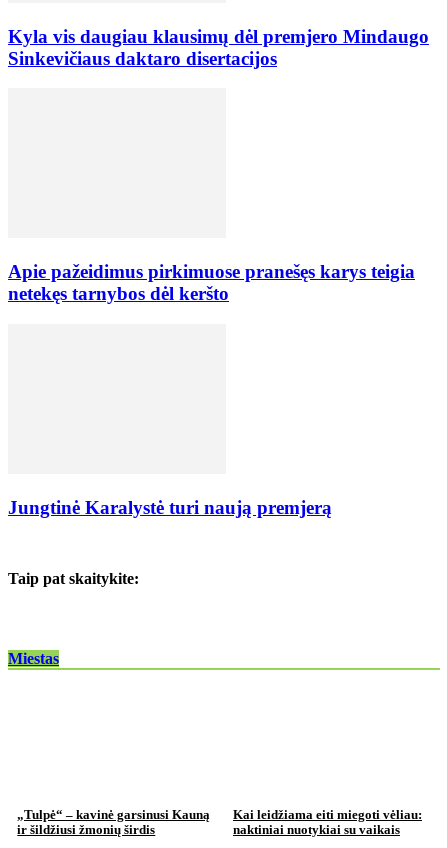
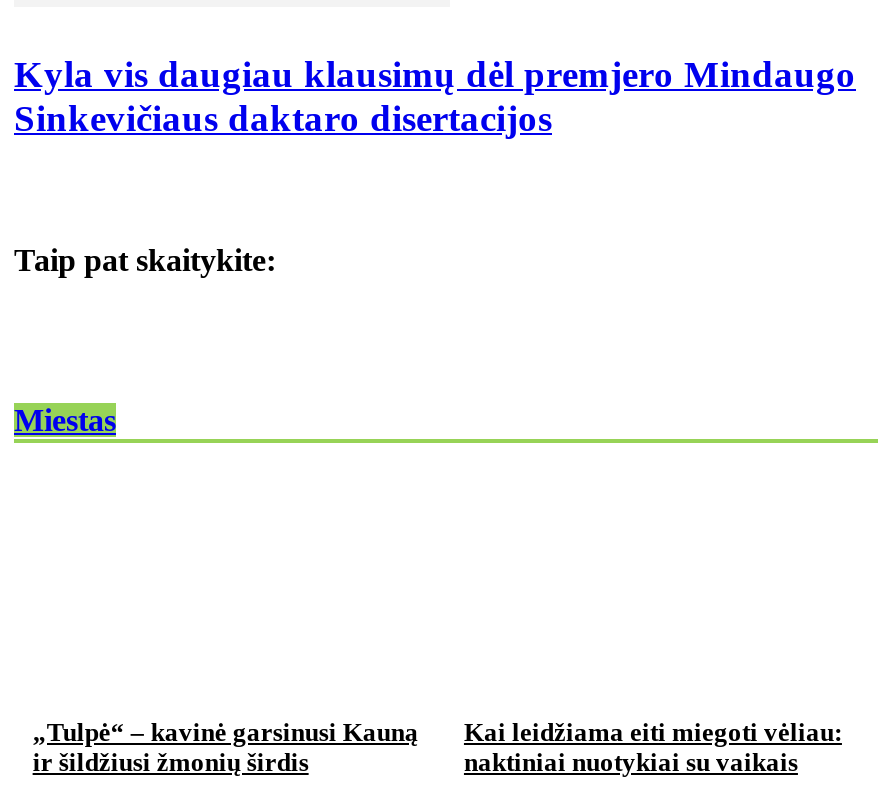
- Apie pažeidimus pirkimuose pranešęs karys teigia
- netekęs tarnybos dėl keršto

- Jungtinė Karalystė turi naują premjerą
